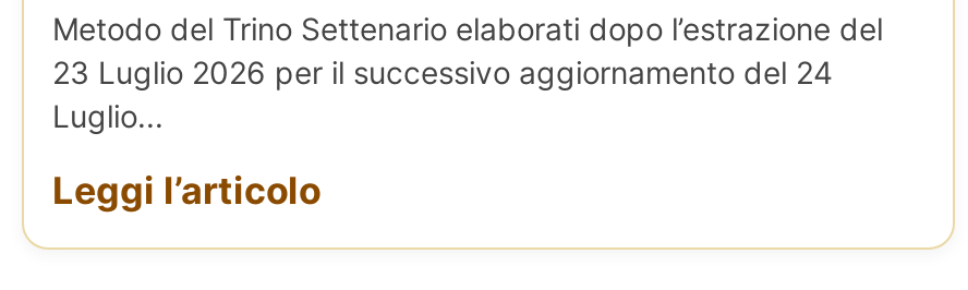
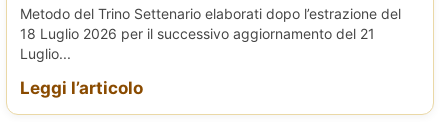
- 23 Luglio 2026 per il successivo aggiornamento del 24
+ 18 Luglio 2026 per il successivo aggiornamento del 21
